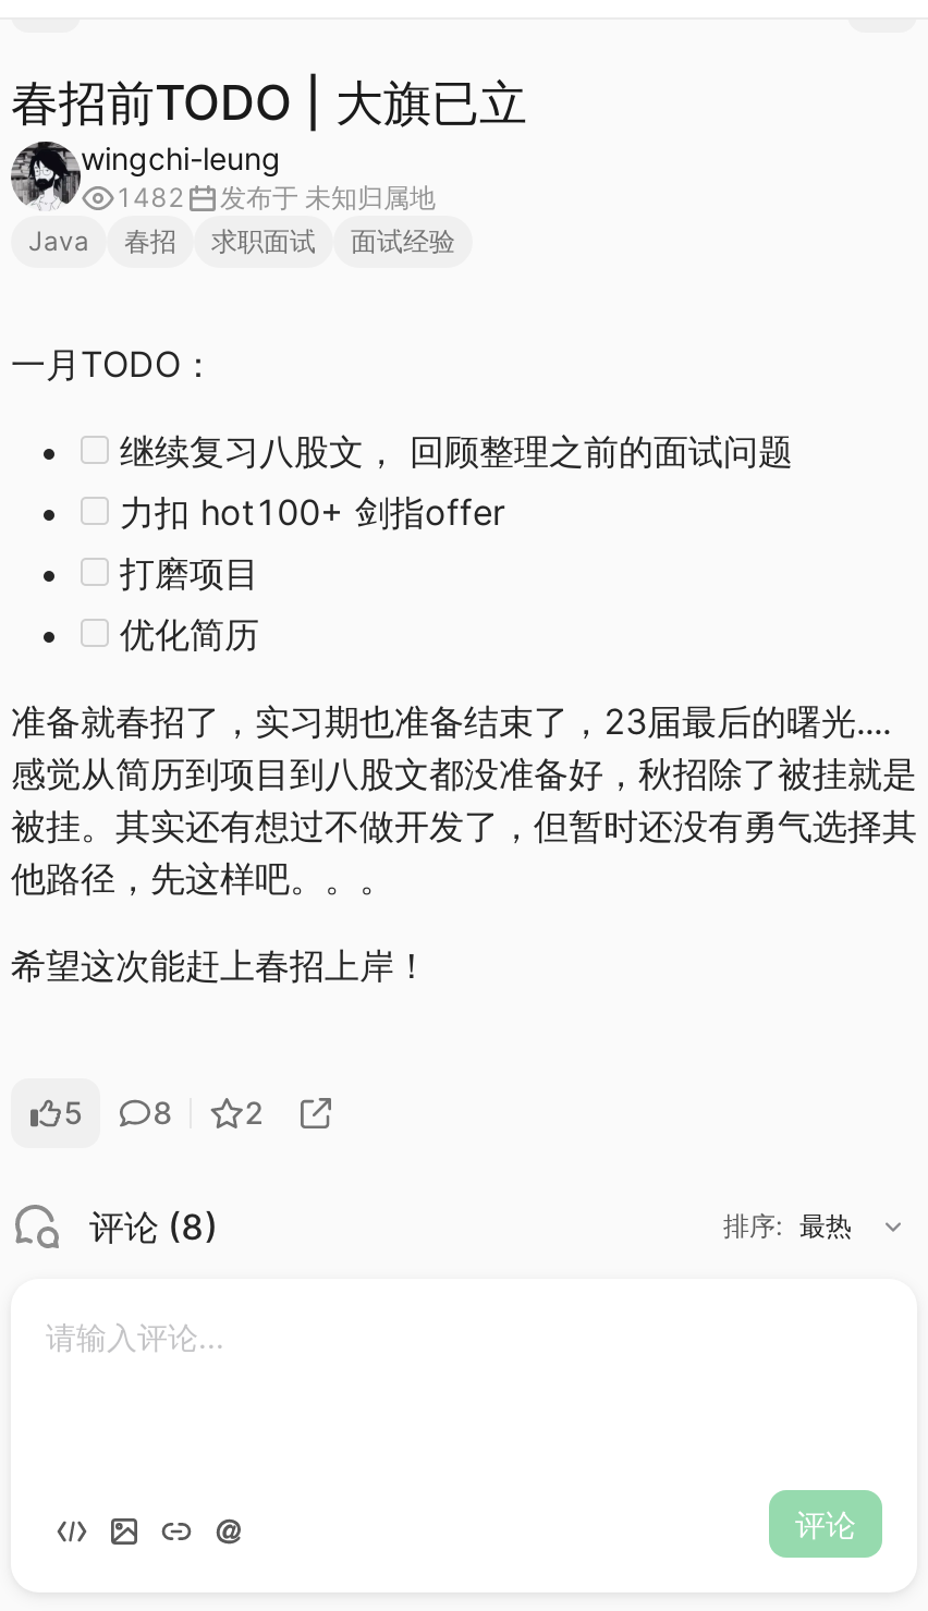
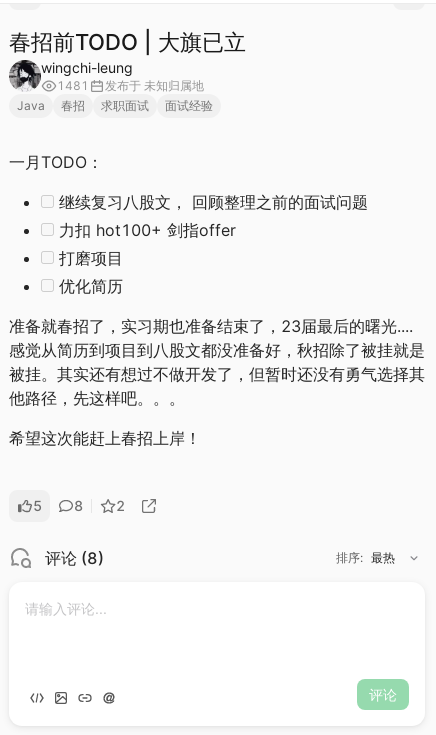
- 1482 发布于未知归属地
+ 1481 发布于未知归属地
